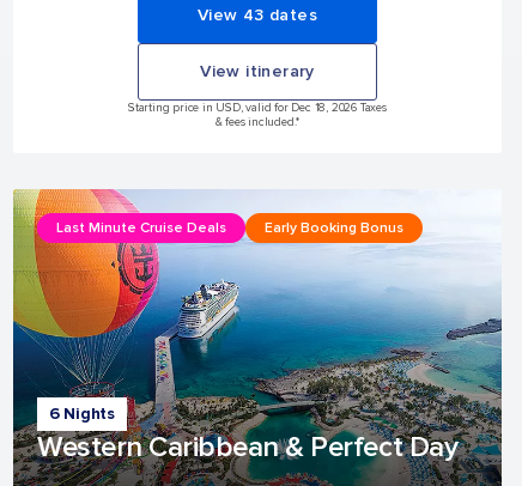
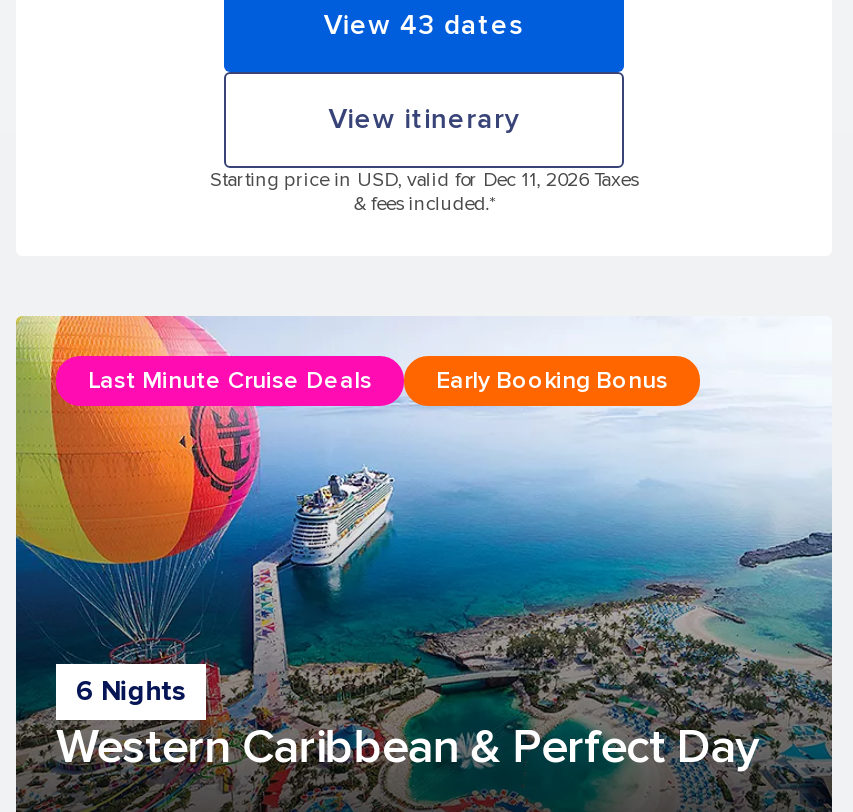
- Starting price in USD, valid for Dec 18, 2026 Taxes
+ Starting price in USD, valid for Dec 11, 2026 Taxes
